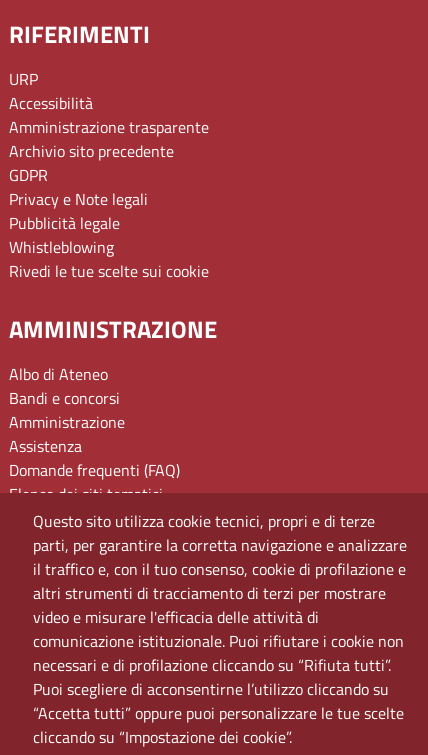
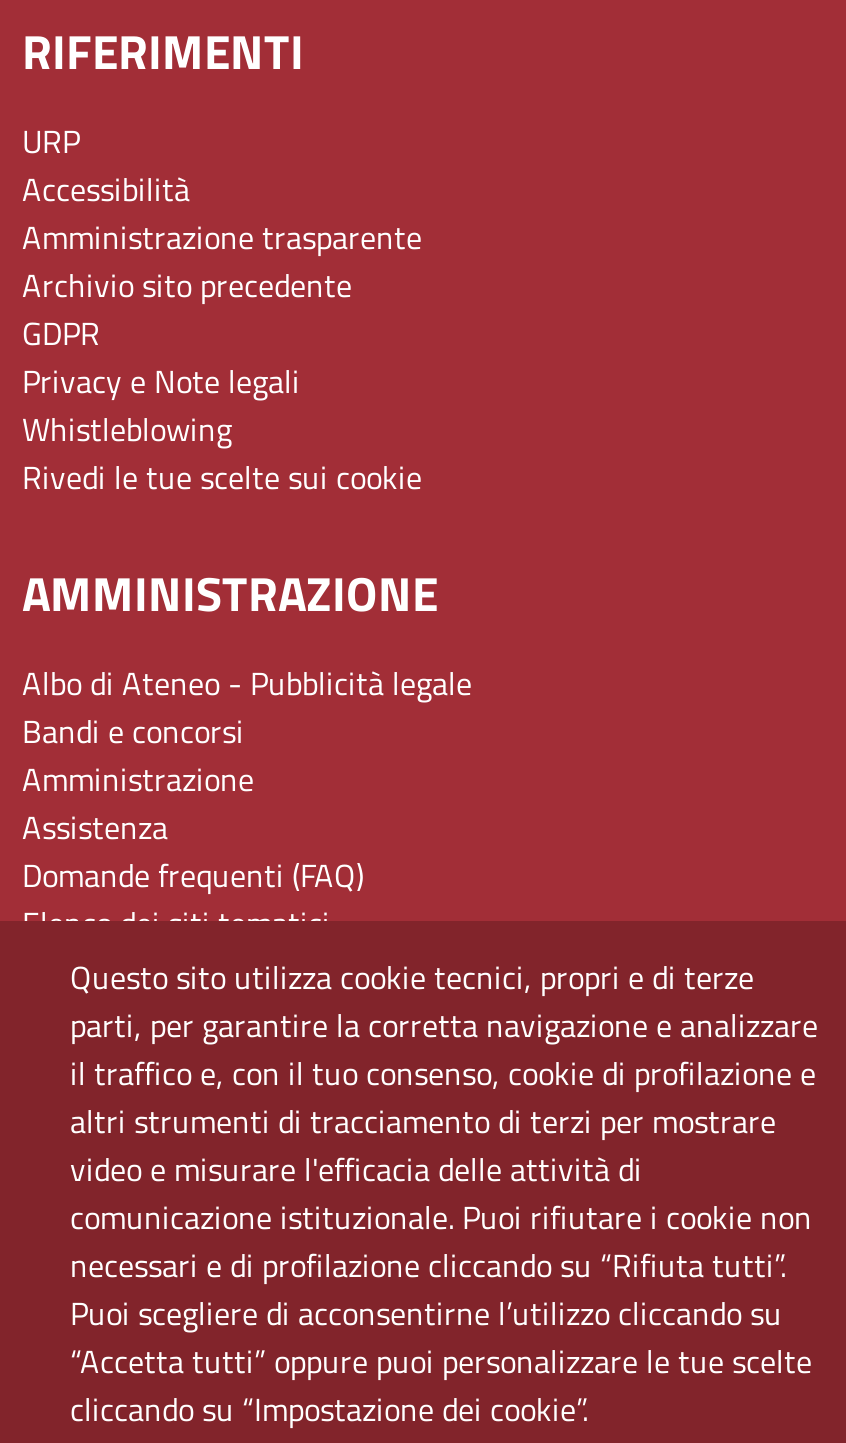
- Pubblicità legale

- Albo di Ateneo
+ Albo di Ateneo - Pubblicità legale
